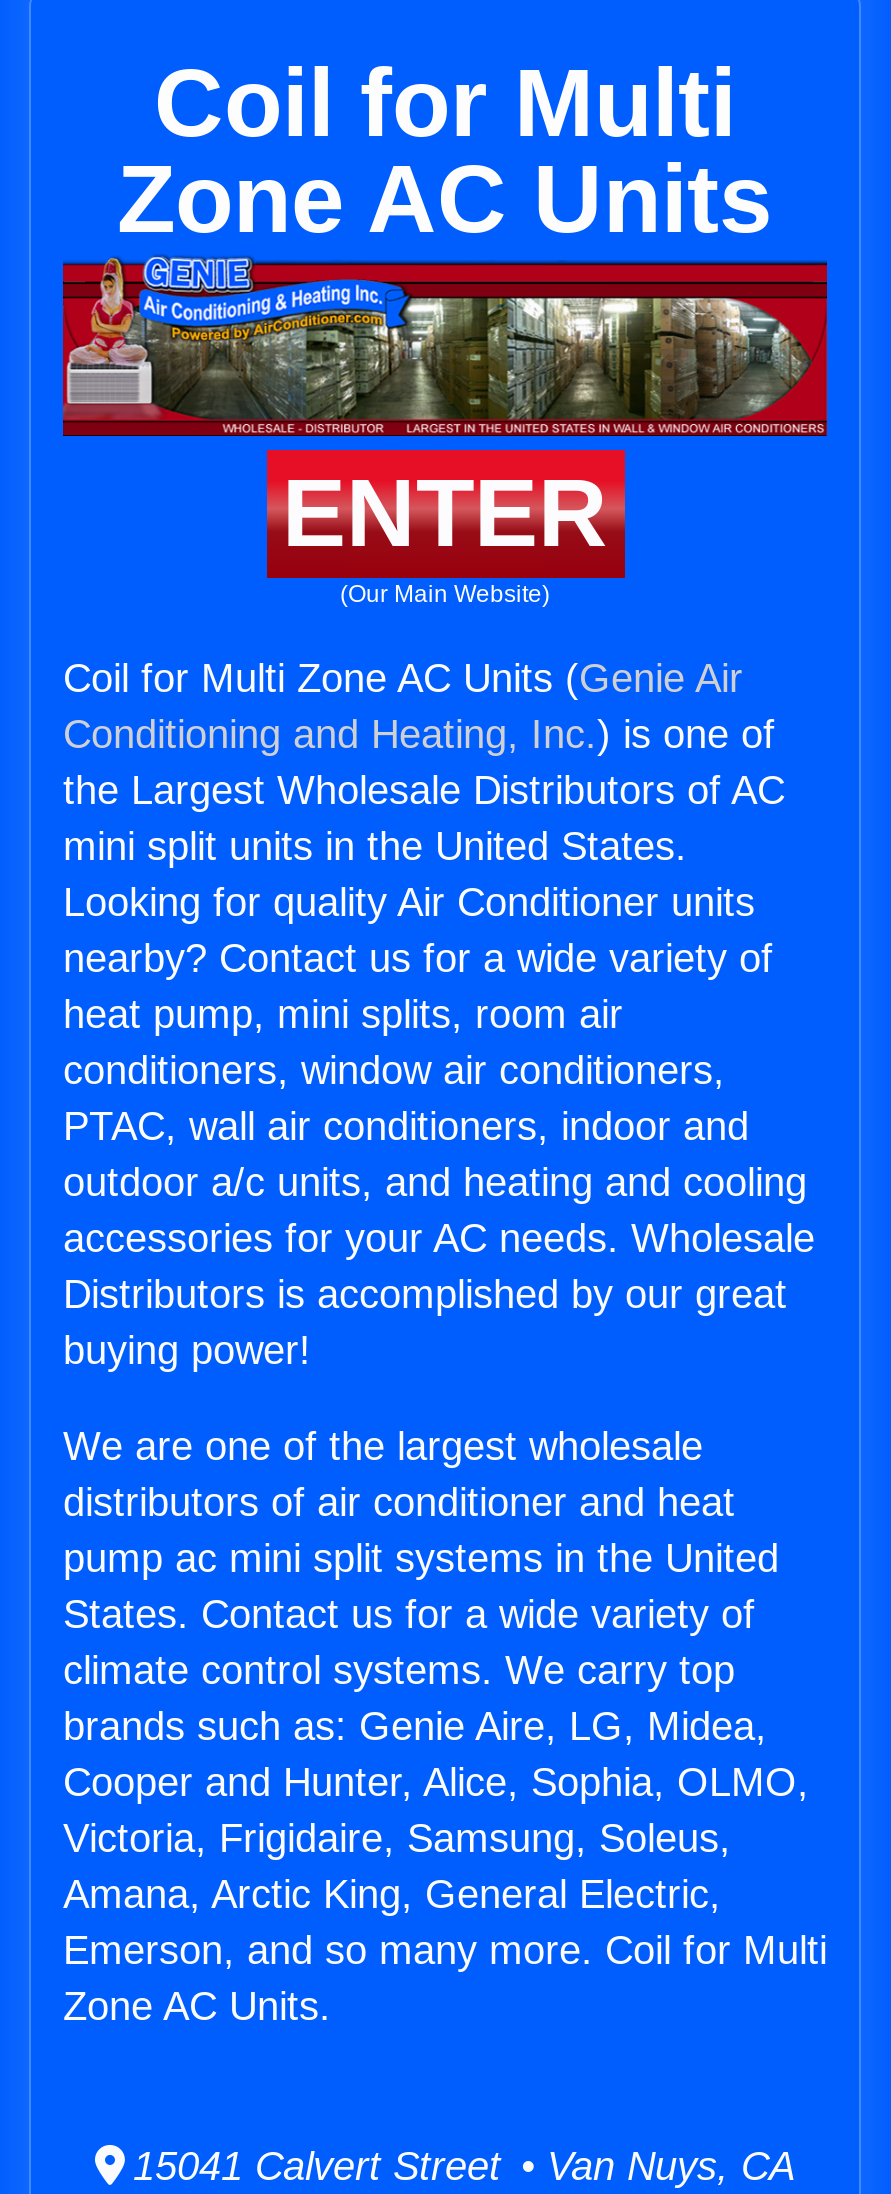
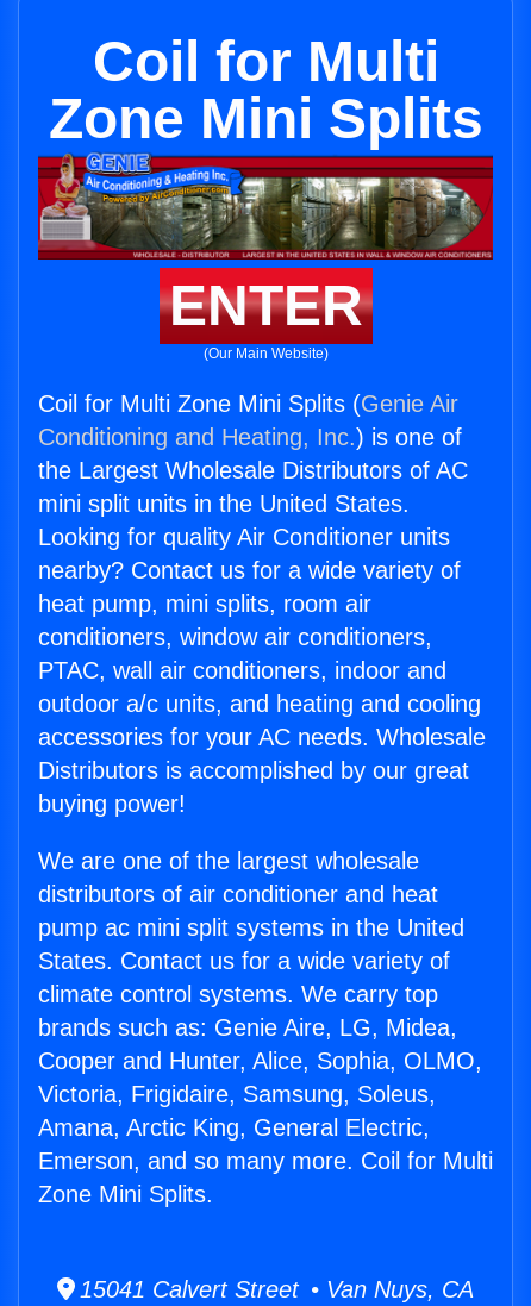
- Zone AC Units
+ Zone Mini Splits

- Coil for Multi Zone AC Units (Genie Air
+ Coil for Multi Zone Mini Splits (Genie Air

- Zone AC Units.
+ Zone Mini Splits.
